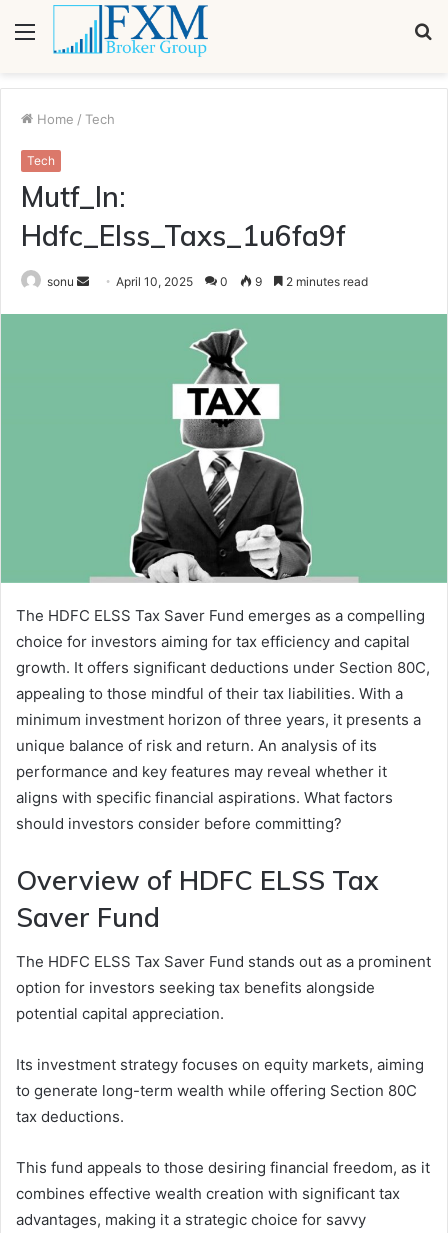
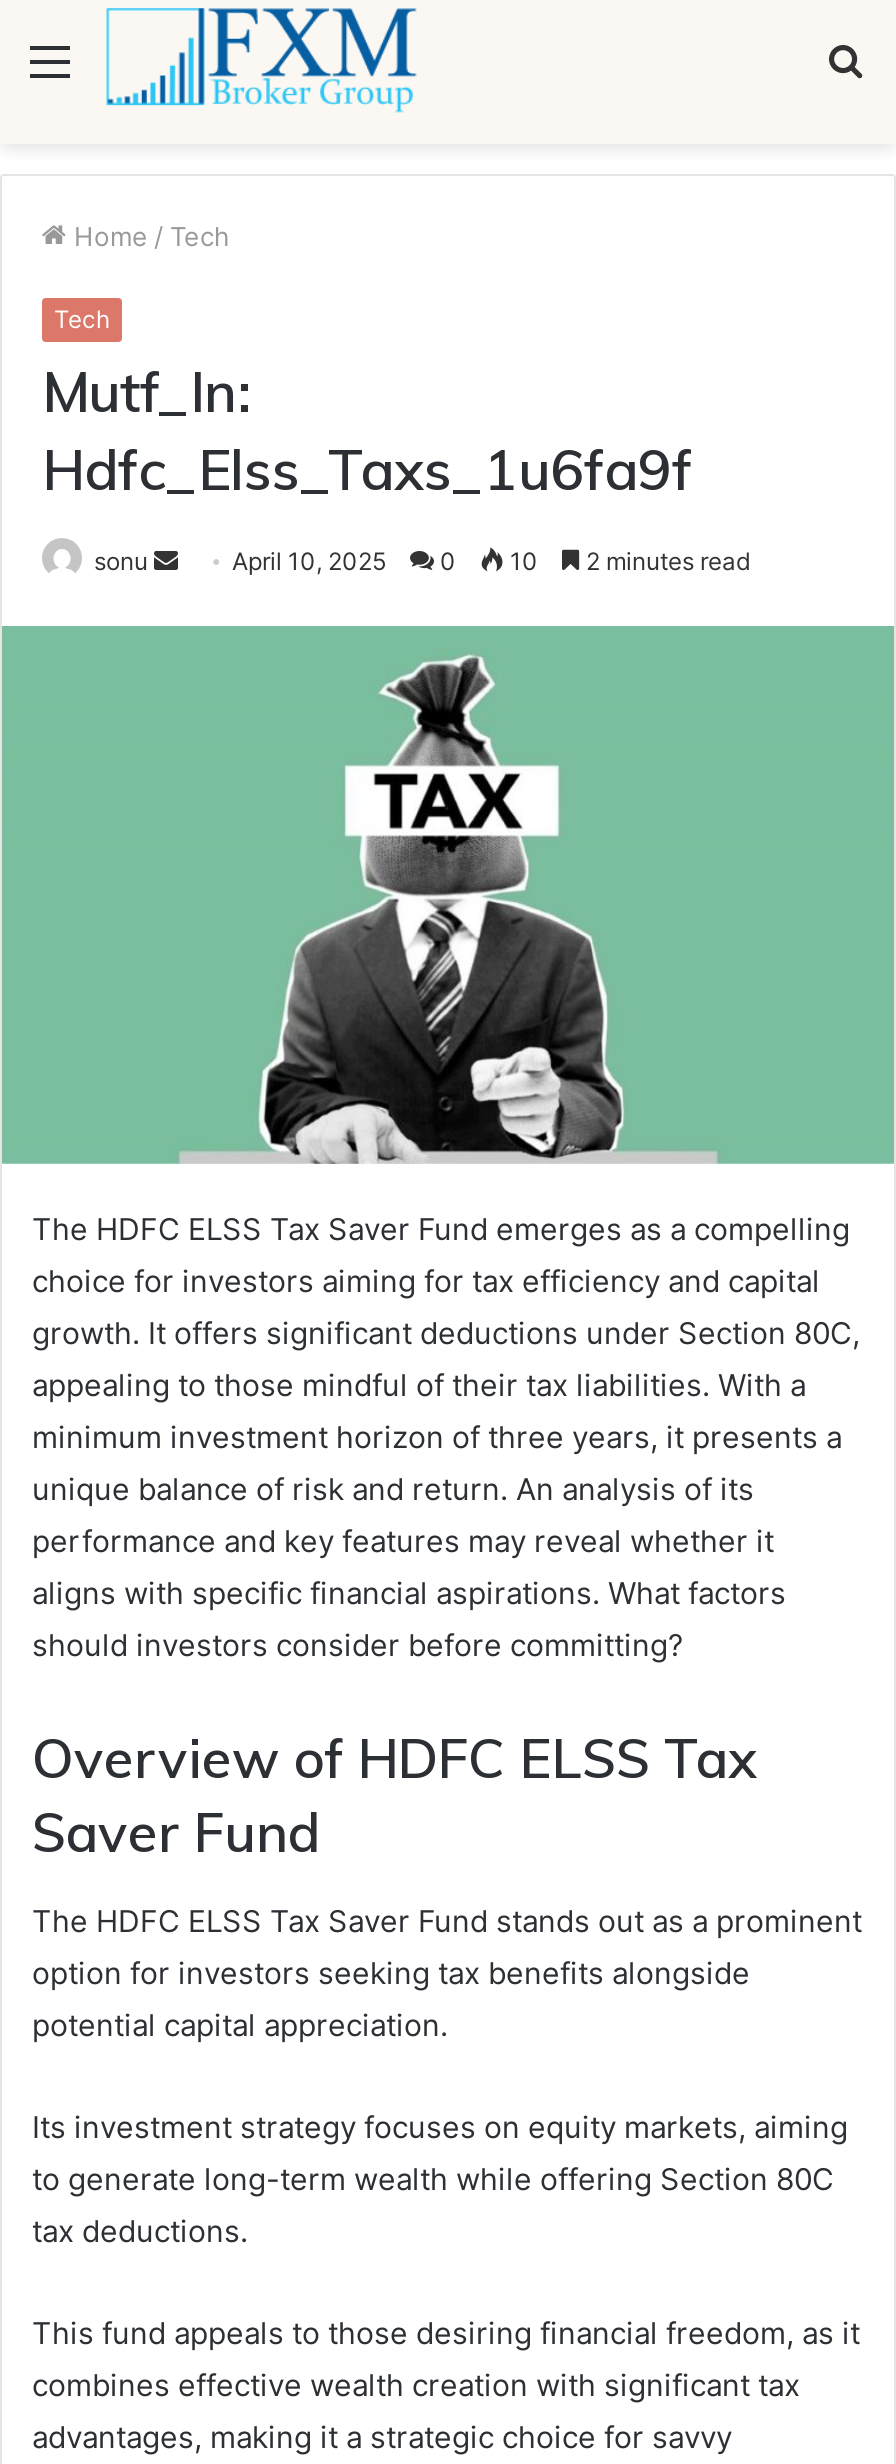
- 9
+ 10
